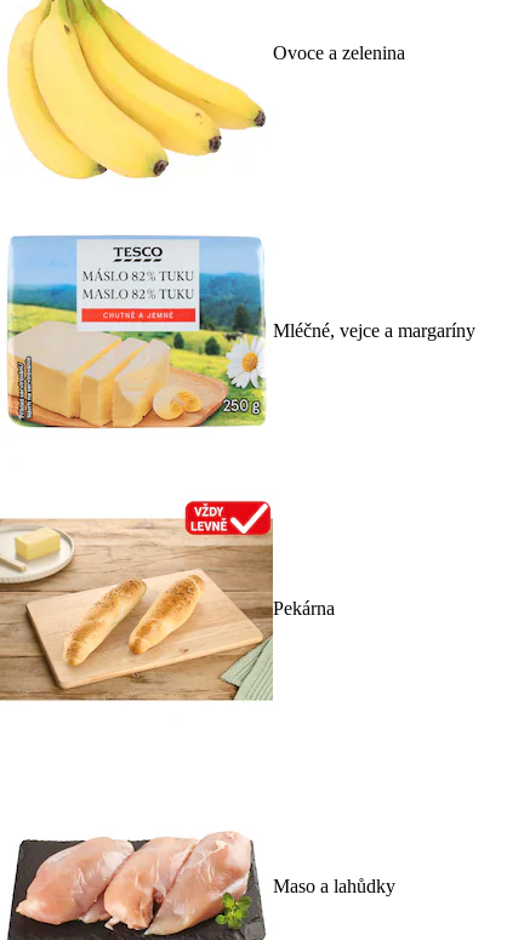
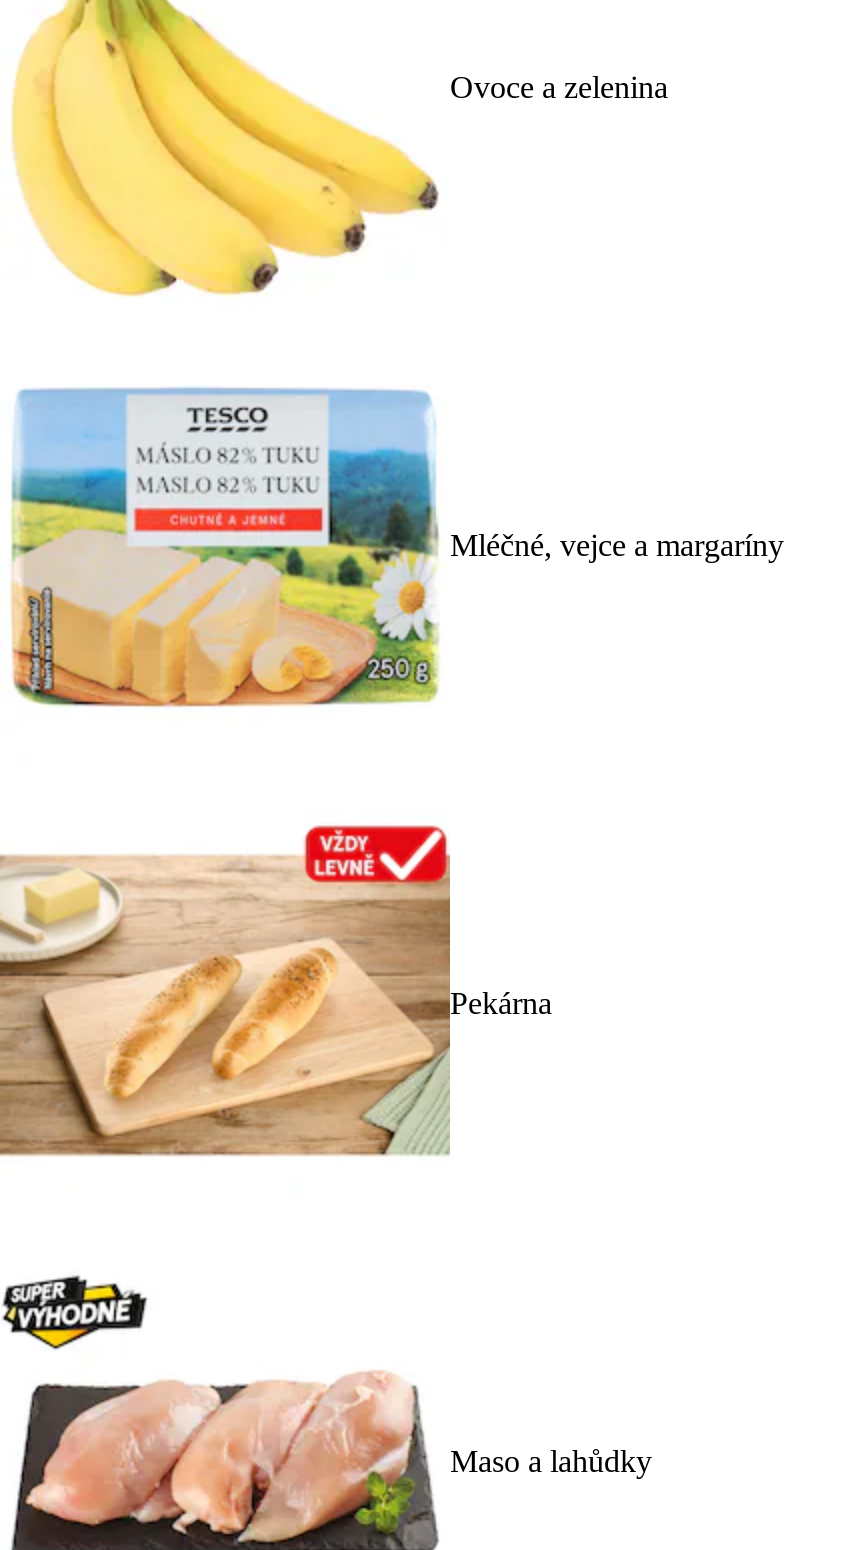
+ [image]
